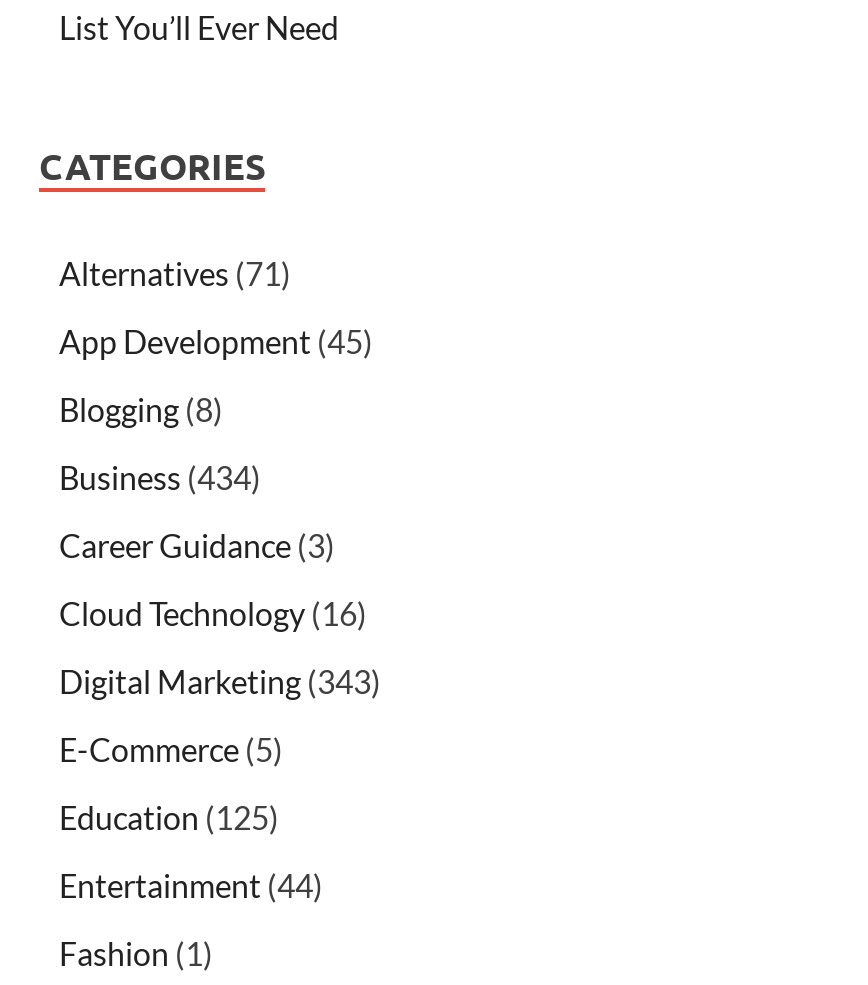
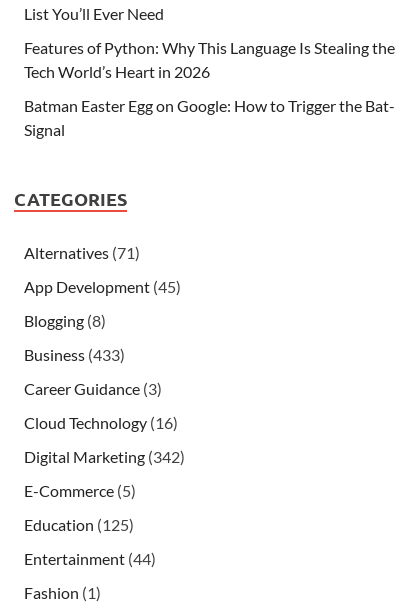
+ Features of Python: Why This Language Is Stealing the
+ Tech World’s Heart in 2026
+ Batman Easter Egg on Google: How to Trigger the Bat-
+ Signal

- Business (434)
+ Business (433)

- Digital Marketing (343)
+ Digital Marketing (342)
